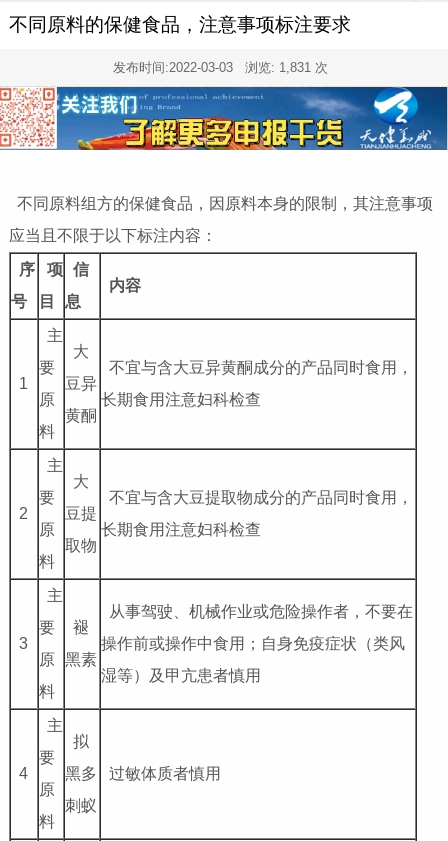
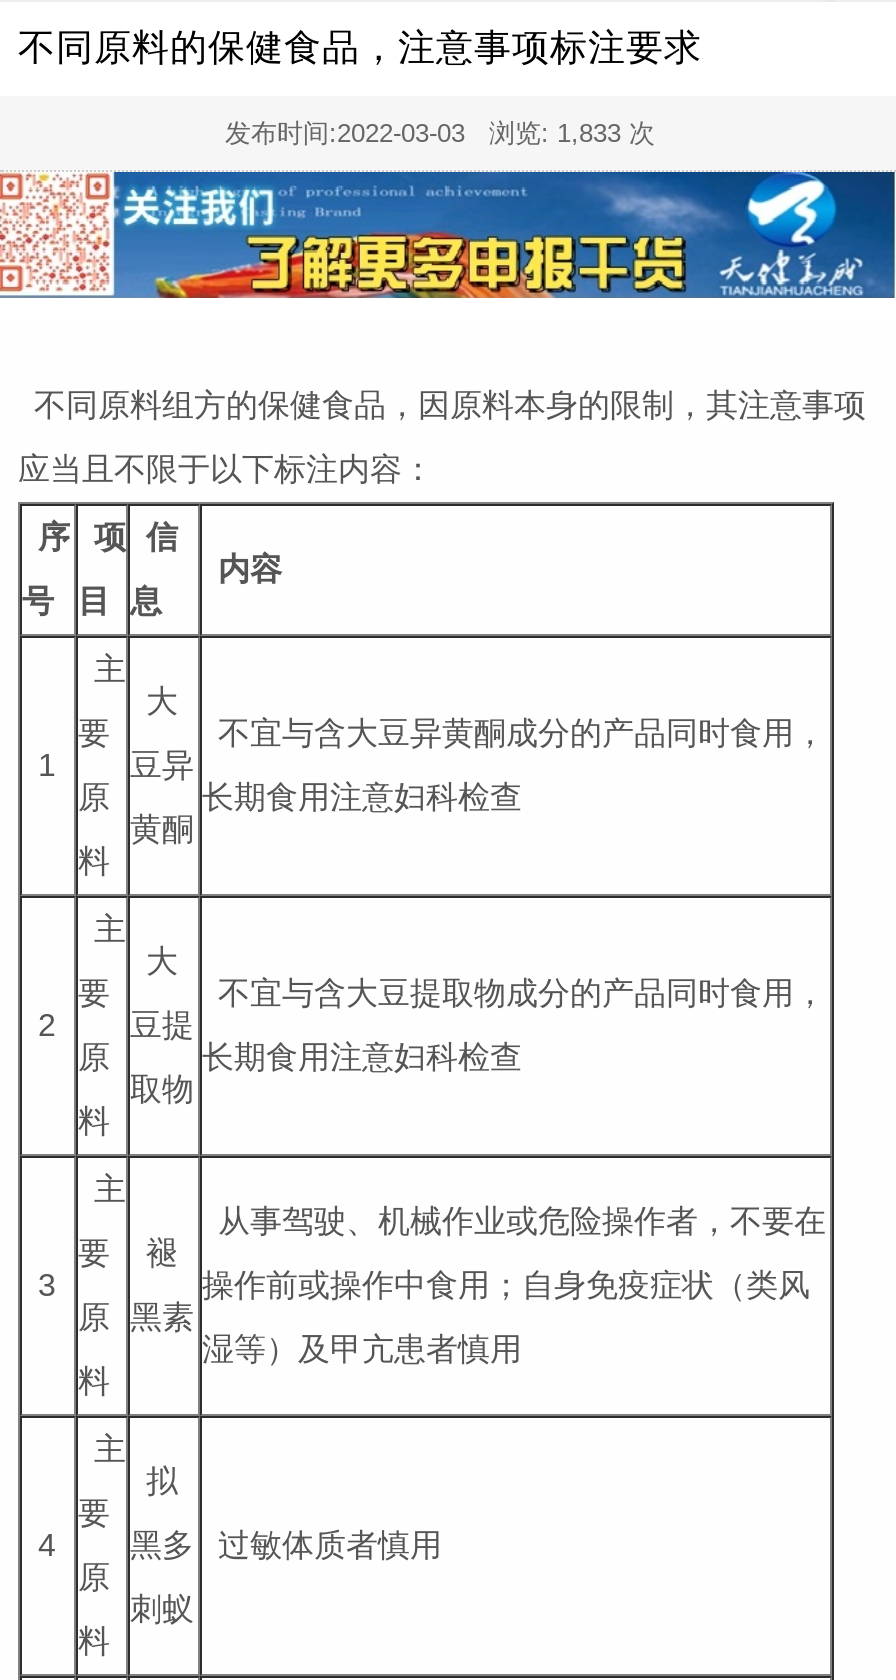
- 发布时间:2022-03-03浏览: 1,831 次
+ 发布时间:2022-03-03浏览: 1,833 次
